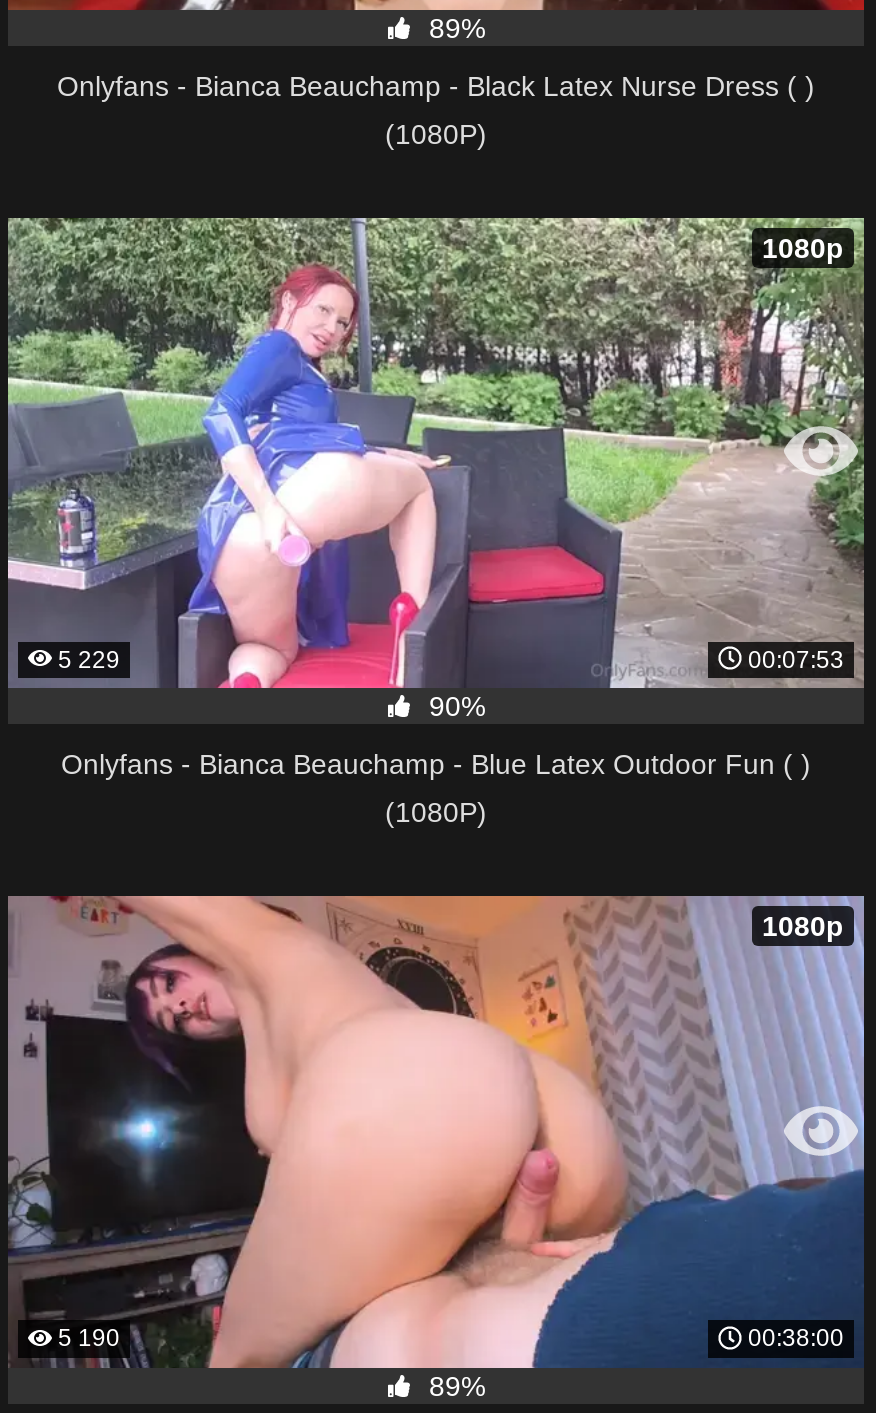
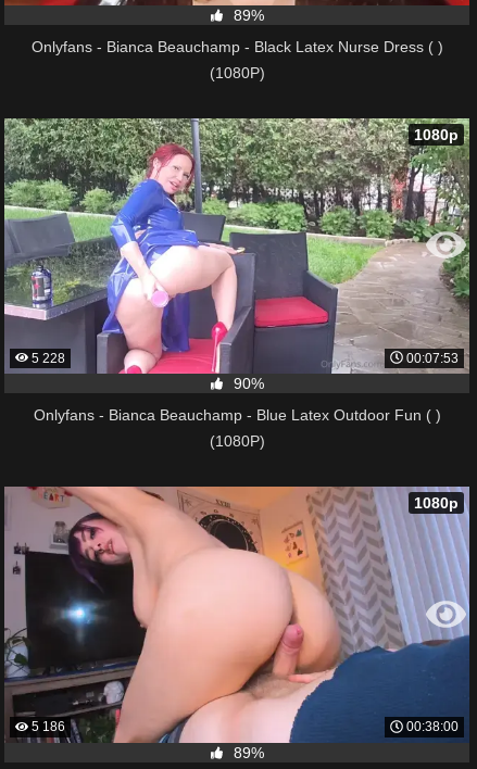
- 5 229
+ 5 228

- 5 190
+ 5 186
